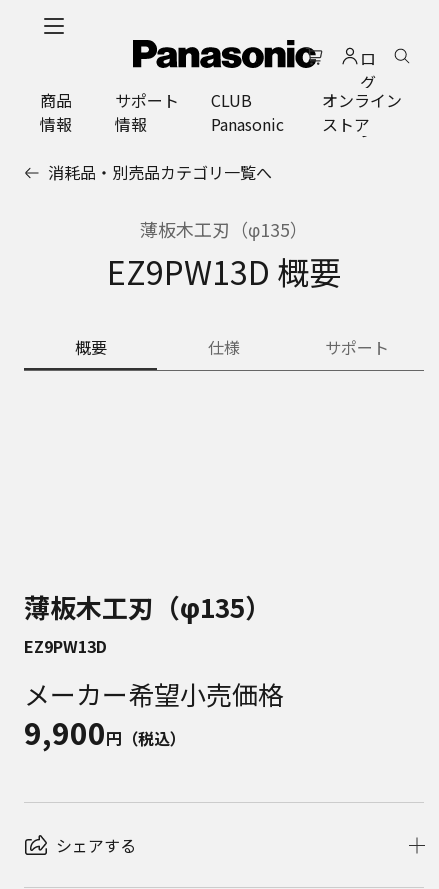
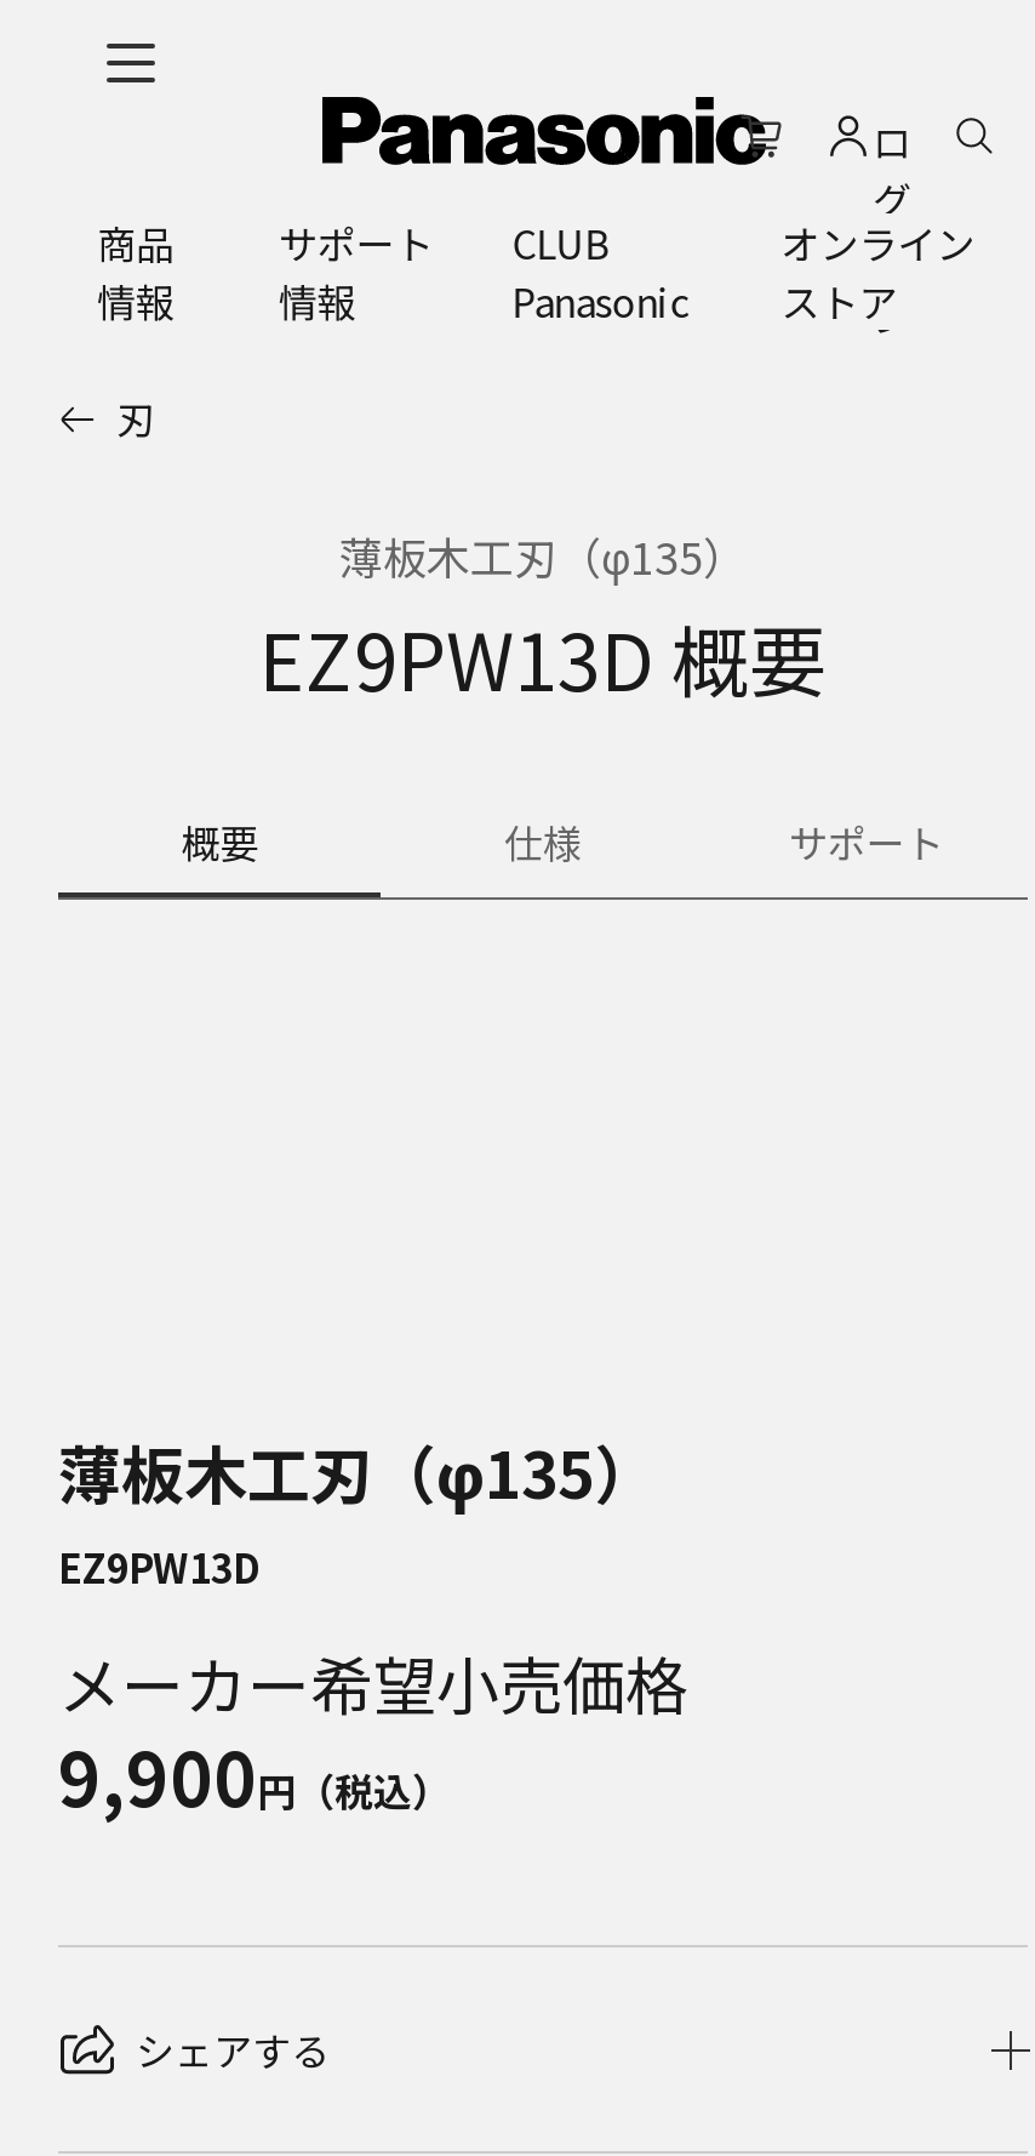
- 消耗品・別売品カテゴリ一覧へ
+ 刃
